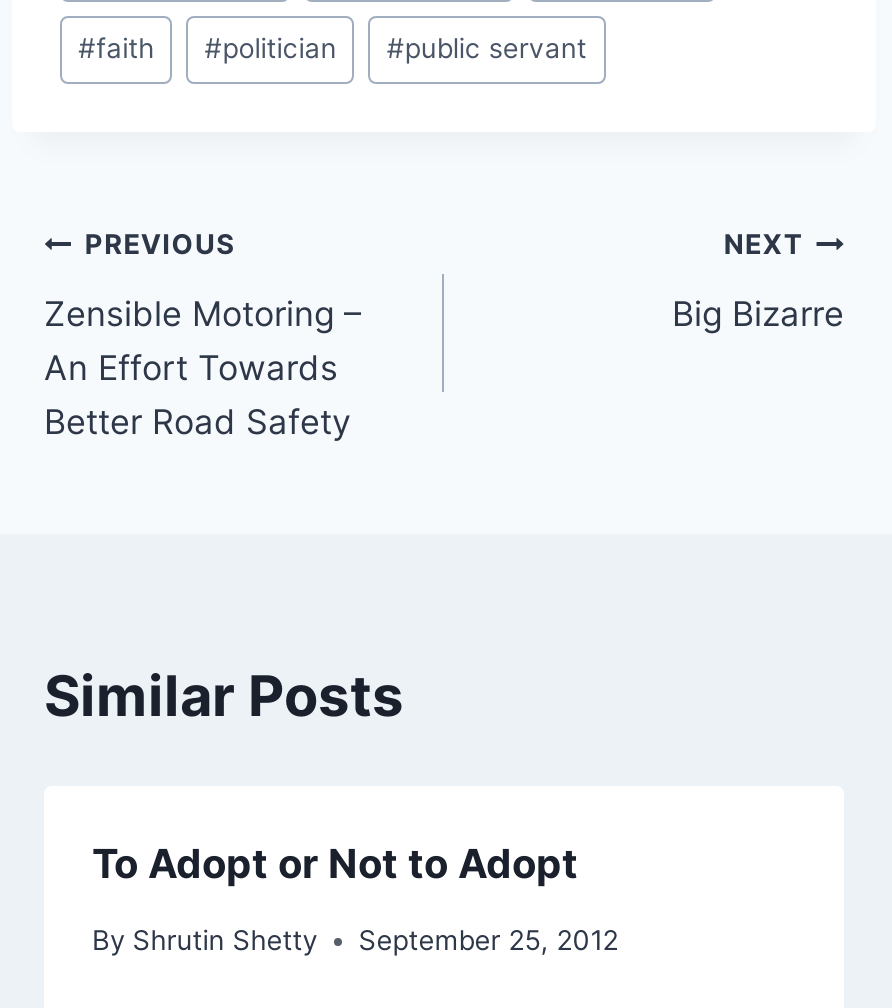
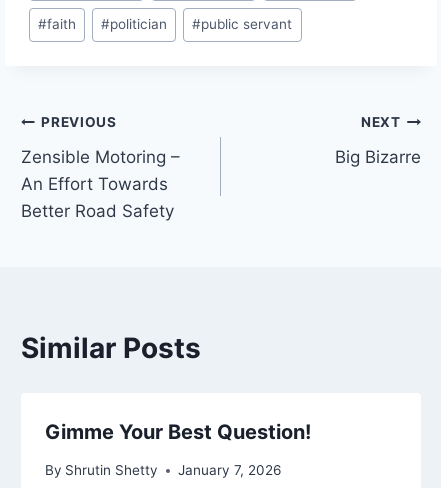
- To Adopt or Not to Adopt
+ Gimme Your Best Question!

- By Shrutin Shetty September 25, 2012
+ By Shrutin Shetty January 7, 2026
